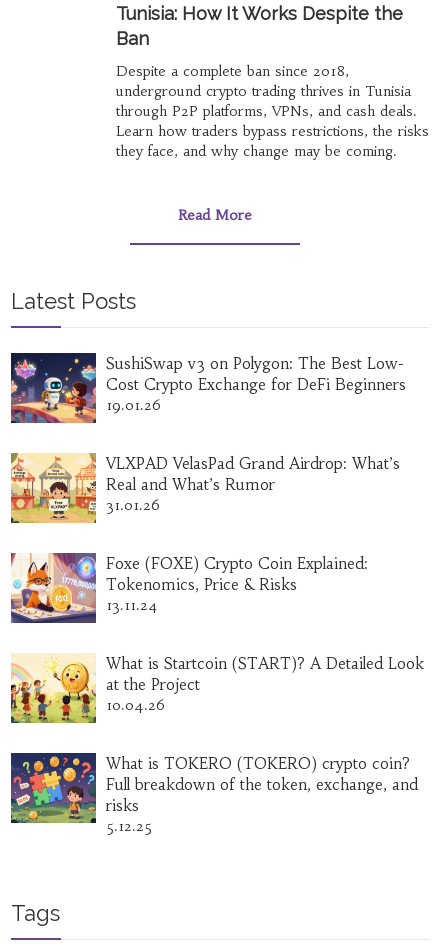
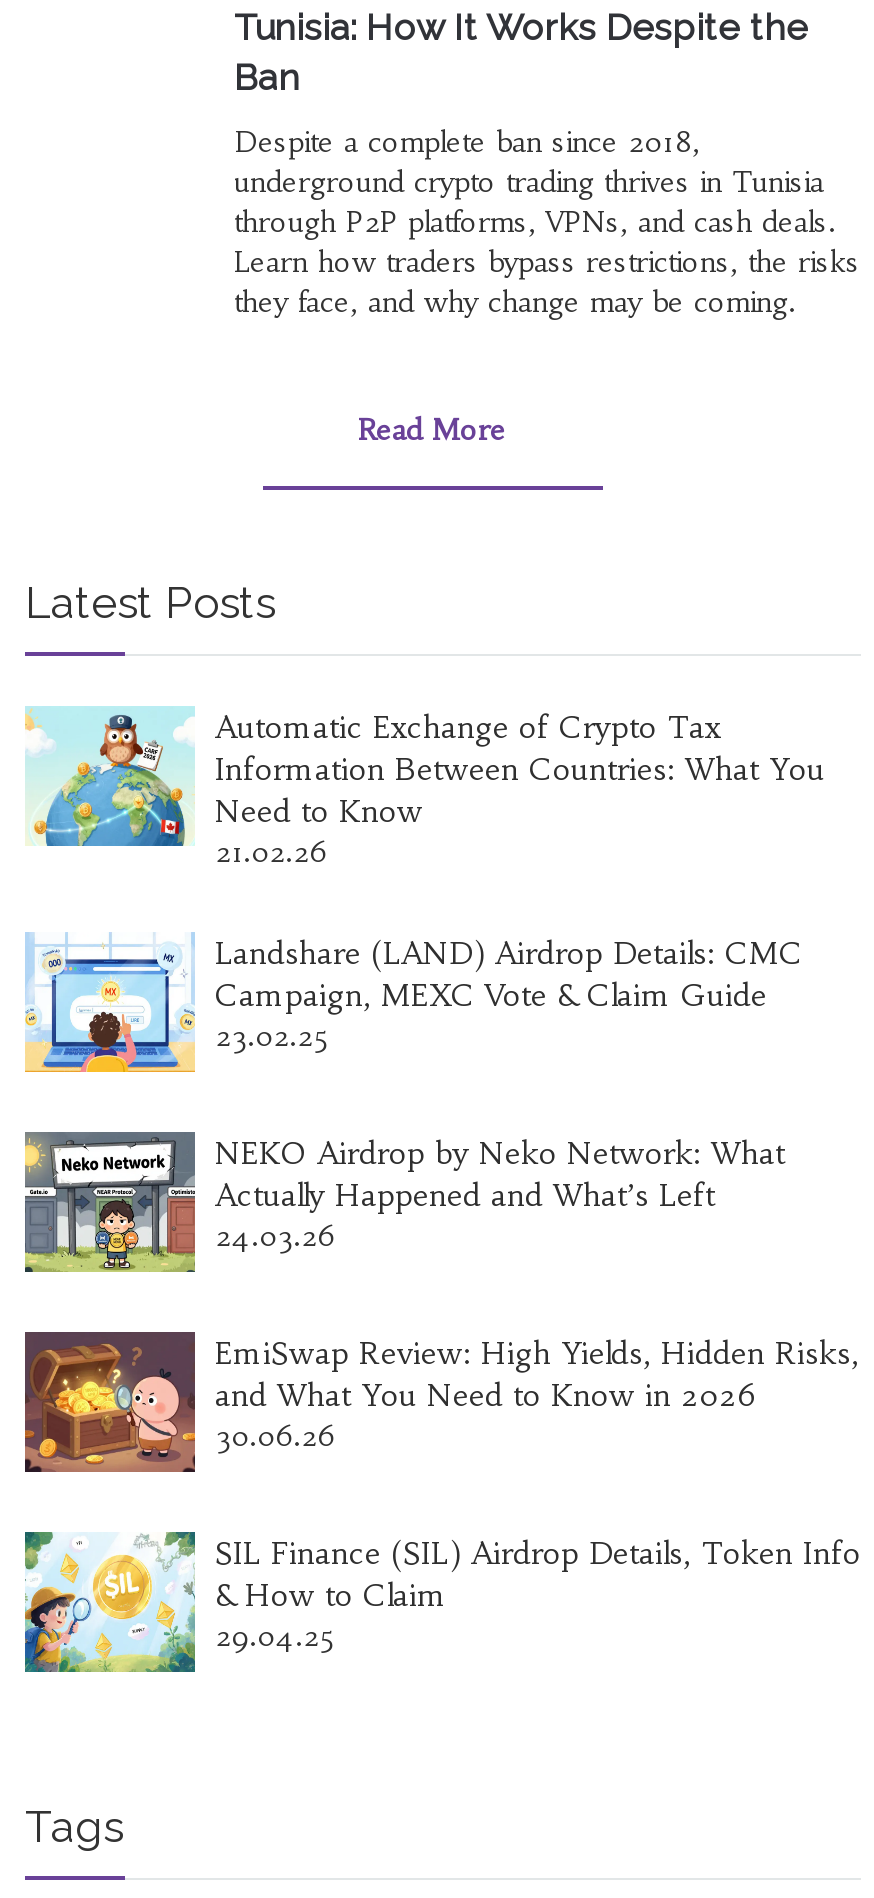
- [image]
- SushiSwap v3 on Polygon: The Best Low-
- Cost Crypto Exchange for DeFi Beginners
- 19.01.26
+ [image]
+ Automatic Exchange of Crypto Tax
+ Information Between Countries: What You
+ Need to Know
+ 21.02.26

- [image]
- VLXPAD VelasPad Grand Airdrop: What’s
- Real and What’s Rumor
- 31.01.26
+ [image]
+ Landshare (LAND) Airdrop Details: CMC
+ Campaign, MEXC Vote & Claim Guide
+ 23.02.25

- [image]
- Foxe (FOXE) Crypto Coin Explained:
- Tokenomics, Price & Risks
- 13.11.24
+ [image]
+ NEKO Airdrop by Neko Network: What
+ Actually Happened and What’s Left
+ 24.03.26

- [image]
- What is Startcoin (START)? A Detailed Look
- at the Project
- 10.04.26
+ [image]
+ EmiSwap Review: High Yields, Hidden Risks,
+ and What You Need to Know in 2026
+ 30.06.26

- [image]
- What is TOKERO (TOKERO) crypto coin?
- Full breakdown of the token, exchange, and
- risks
- 5.12.25
+ [image]
+ SIL Finance (SIL) Airdrop Details, Token Info
+ & How to Claim
+ 29.04.25
